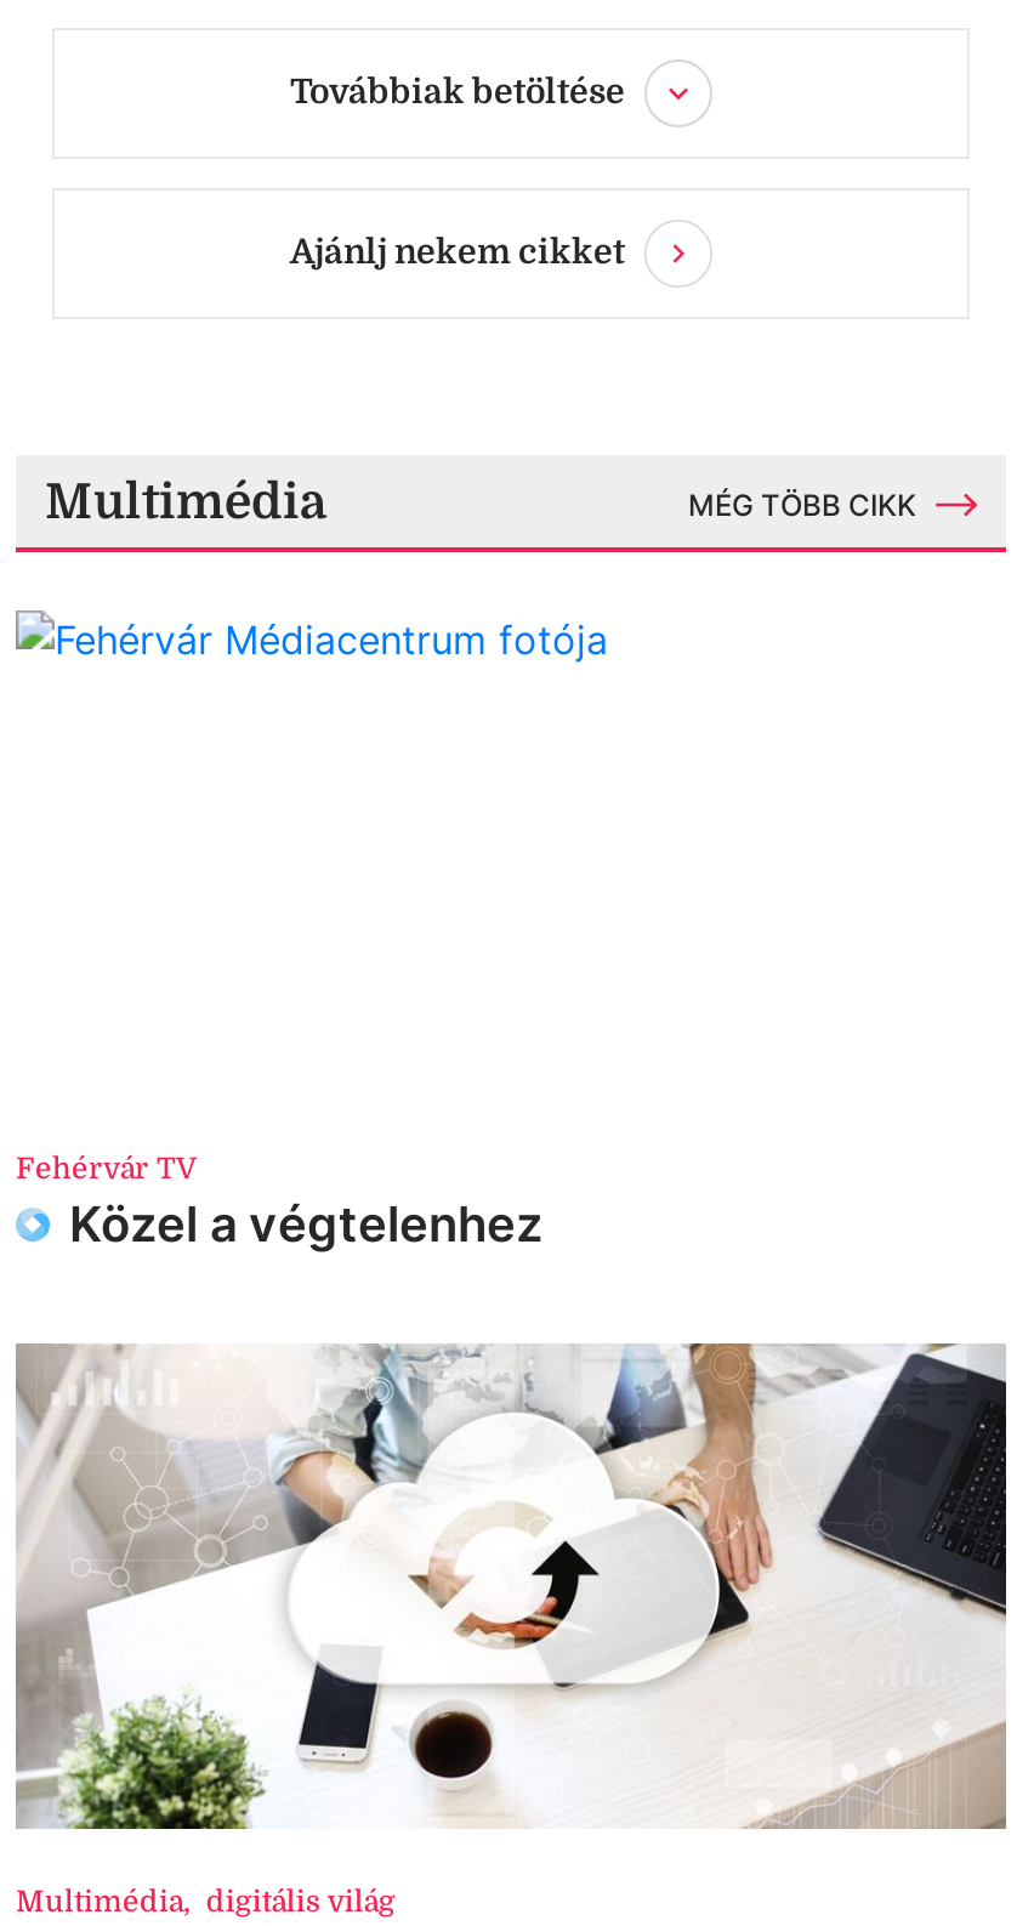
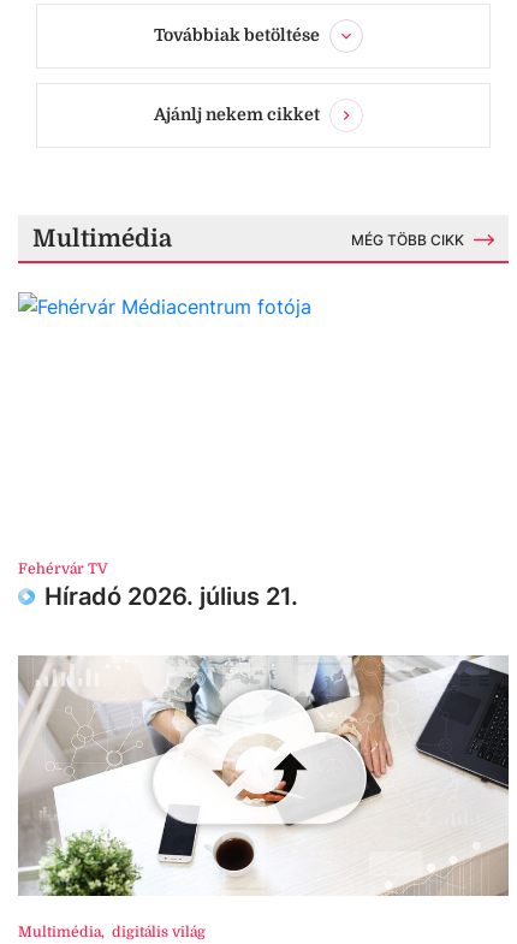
- Közel a végtelenhez
+ Híradó 2026. július 21.
